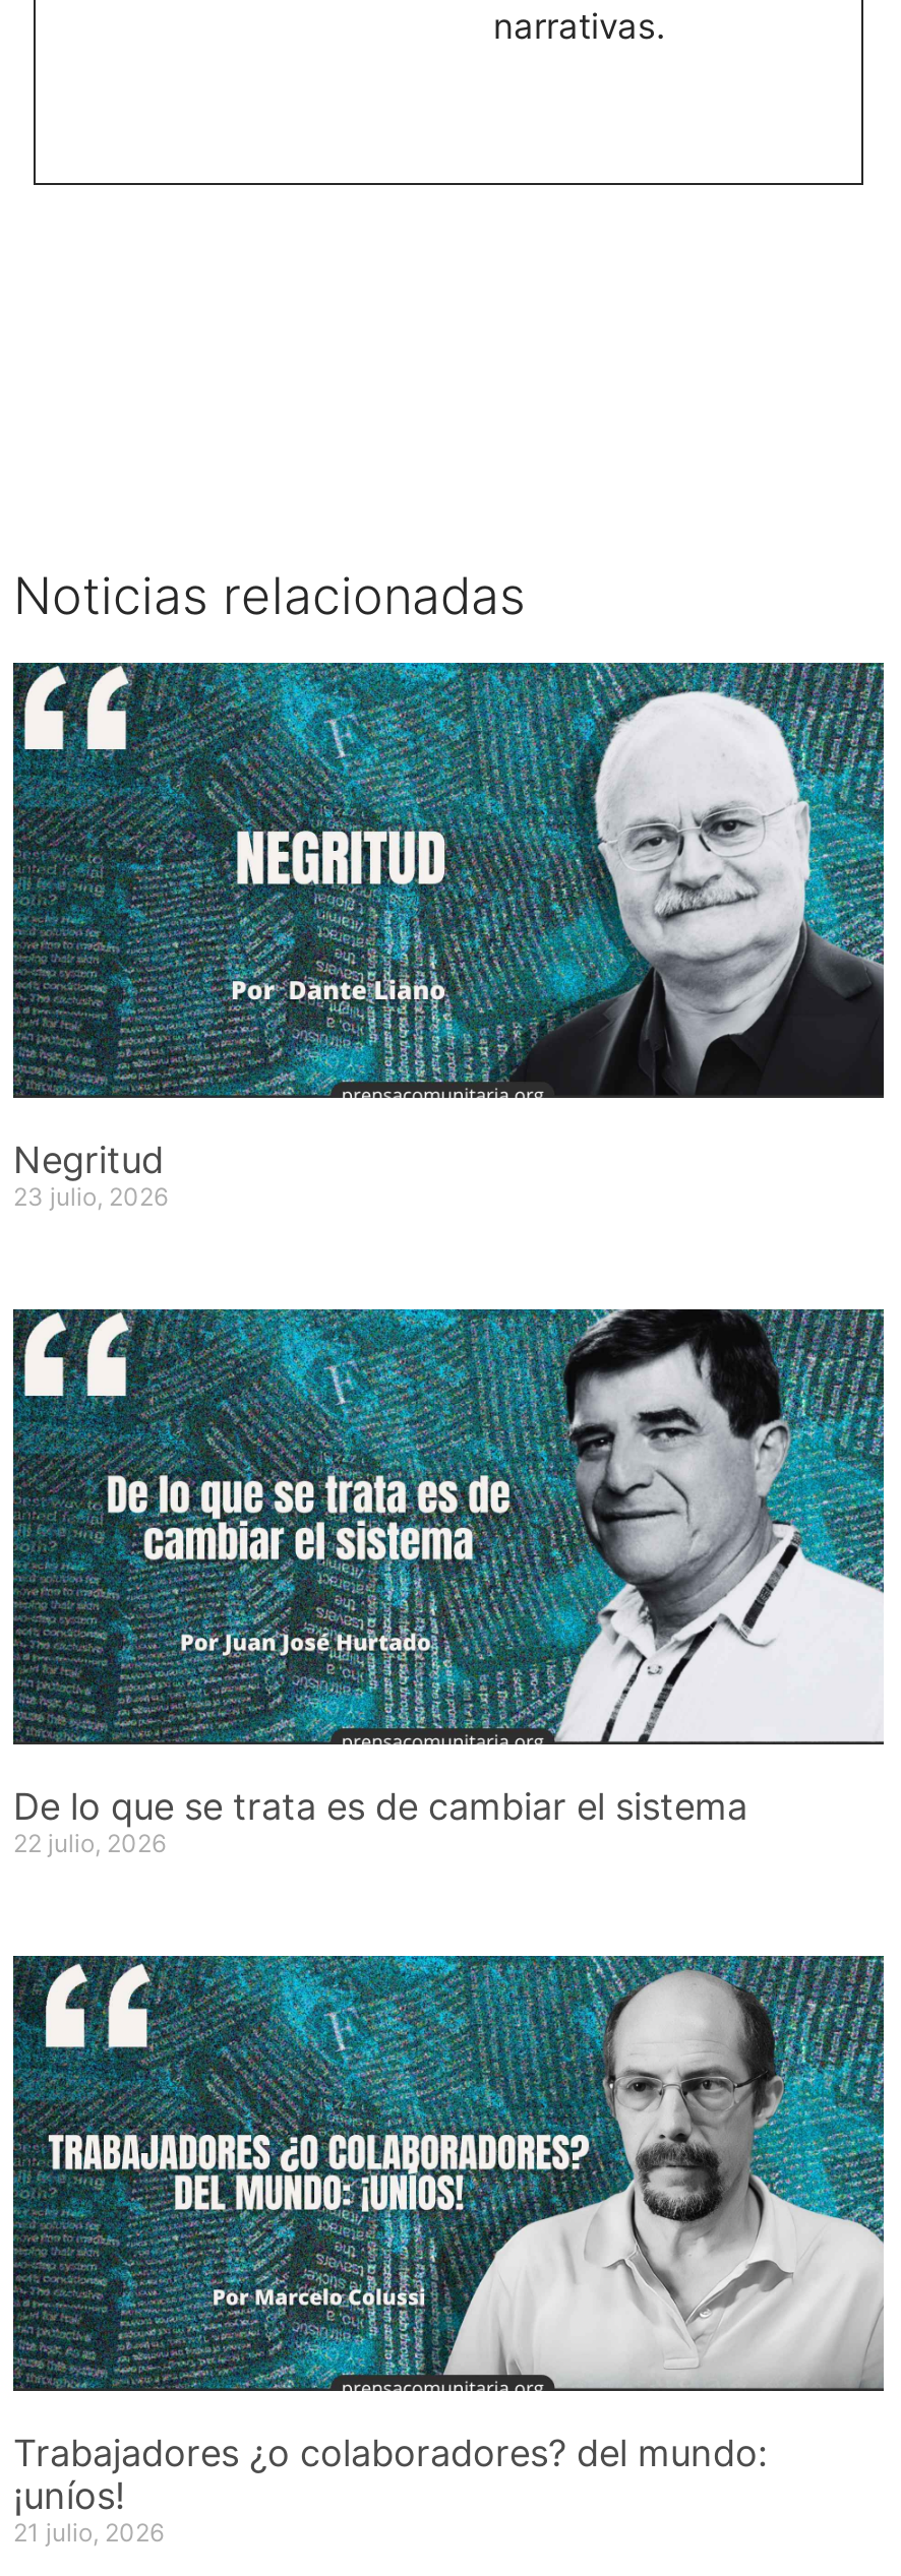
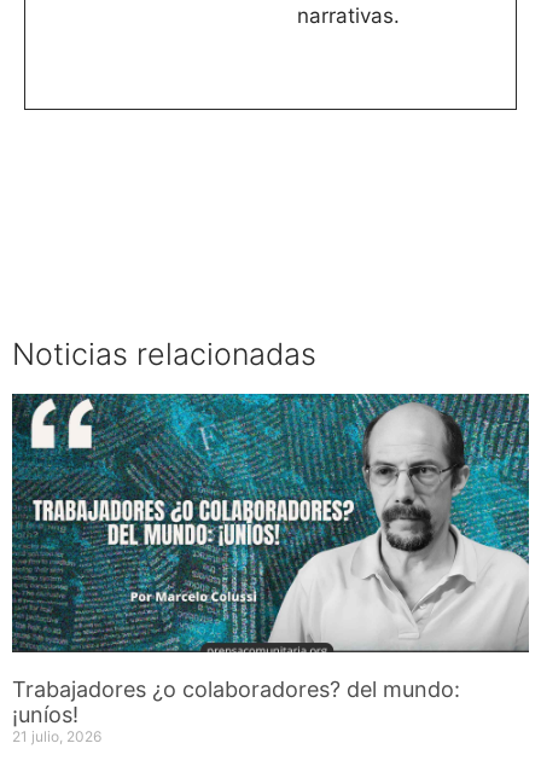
- [image]
- Negritud
- 23 julio, 2026

- [image]
- De lo que se trata es de cambiar el sistema
- 22 julio, 2026
